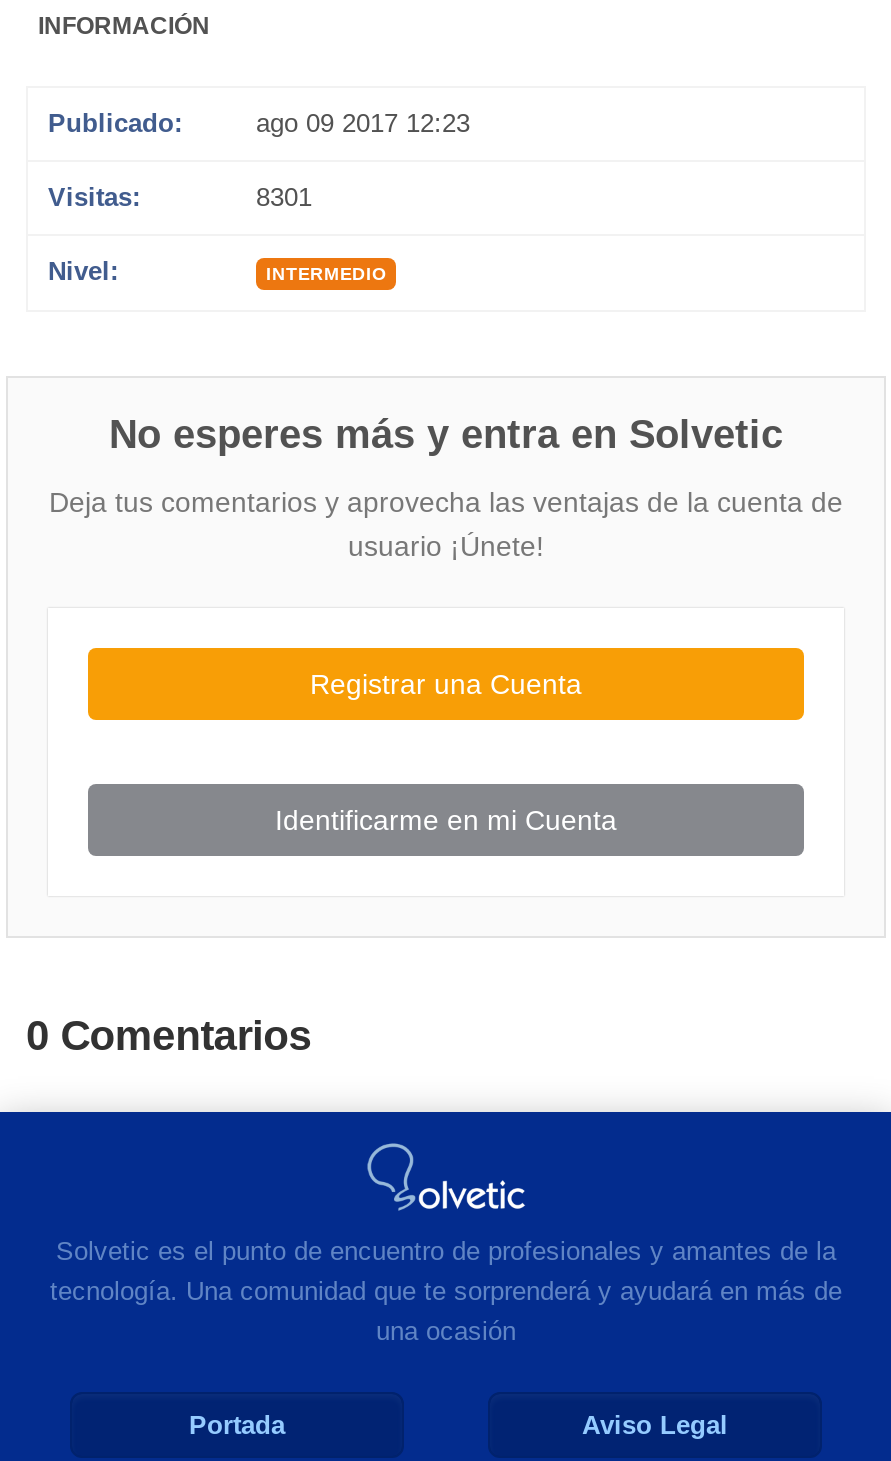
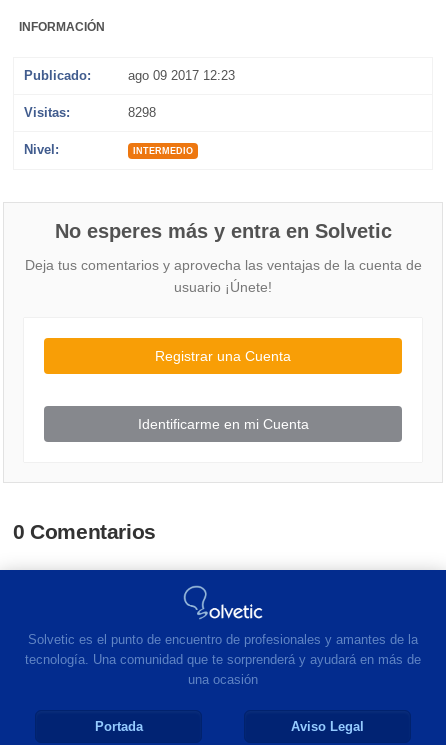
- 8301
+ 8298
